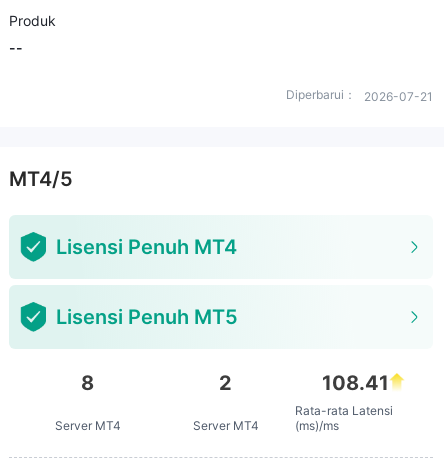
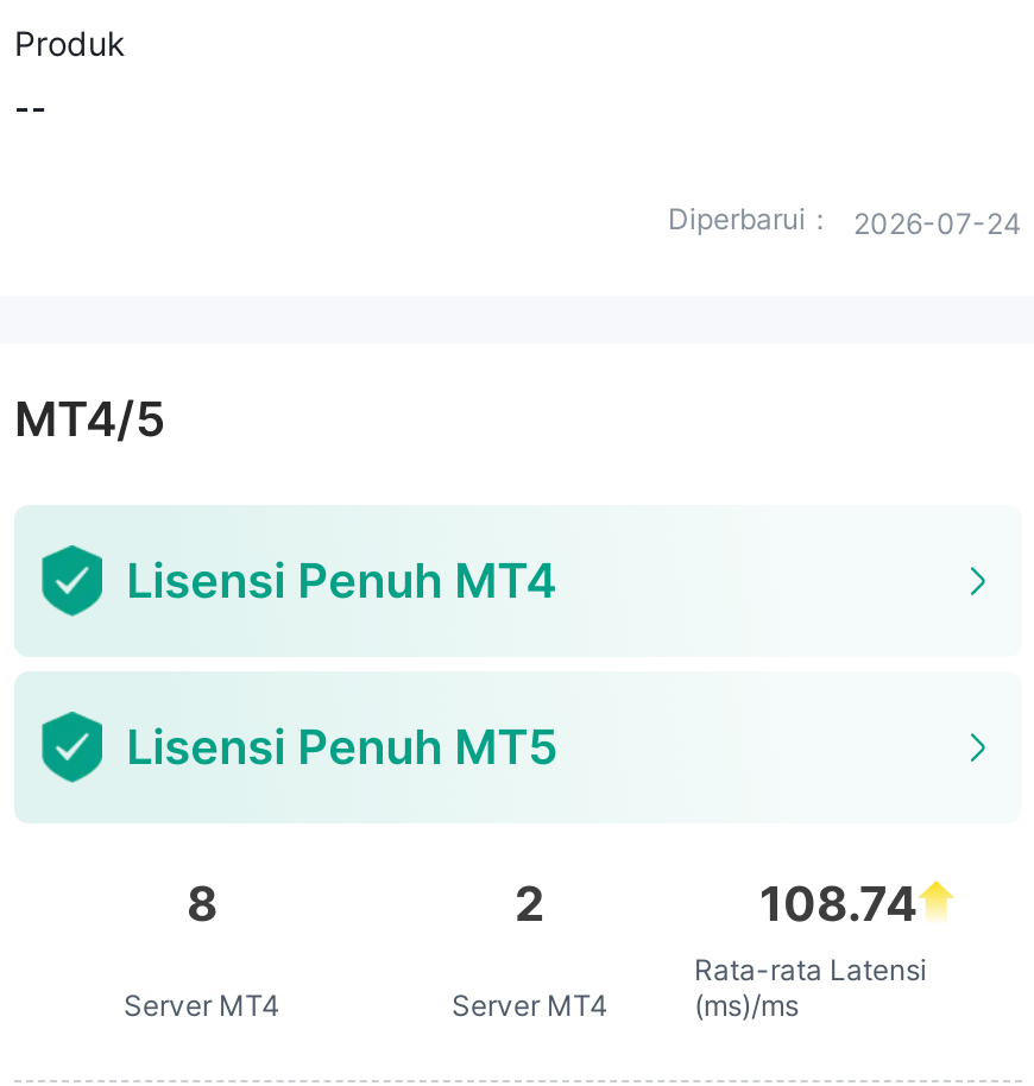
- Diperbarui： 2026-07-21
+ Diperbarui： 2026-07-24

- 108.41
+ 108.74
